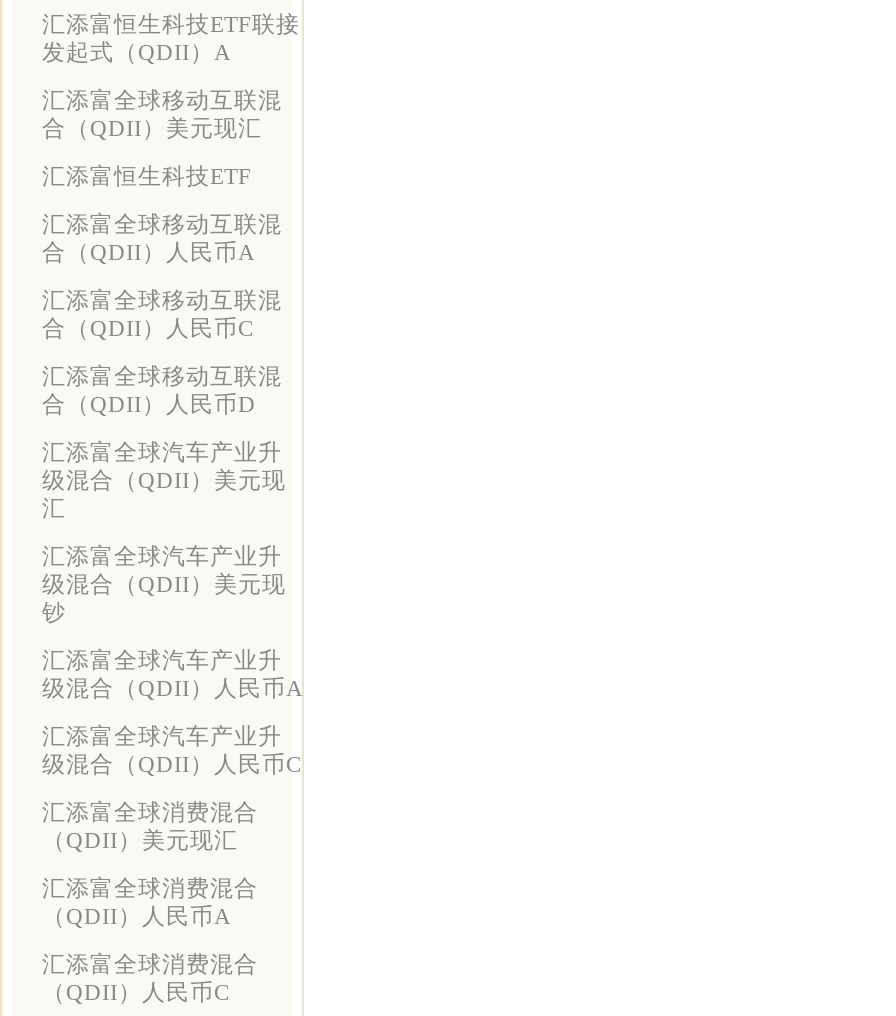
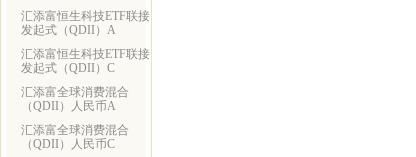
- 汇添富全球移动互联混
- 合（QDII）美元现汇
- 汇添富恒生科技ETF
- 汇添富全球移动互联混
- 合（QDII）人民币A
- 汇添富全球移动互联混
- 合（QDII）人民币C
- 汇添富全球移动互联混
- 合（QDII）人民币D
- 汇添富全球汽车产业升
- 级混合（QDII）美元现
- 汇
- 汇添富全球汽车产业升
- 级混合（QDII）美元现
- 钞
- 汇添富全球汽车产业升
- 级混合（QDII）人民币A
- 汇添富全球汽车产业升
- 级混合（QDII）人民币C
- 汇添富全球消费混合
- （QDII）美元现汇
+ 汇添富恒生科技ETF联接
+ 发起式（QDII）C
